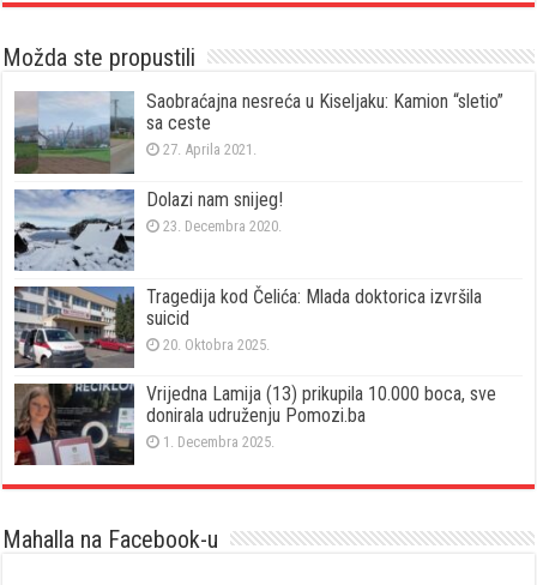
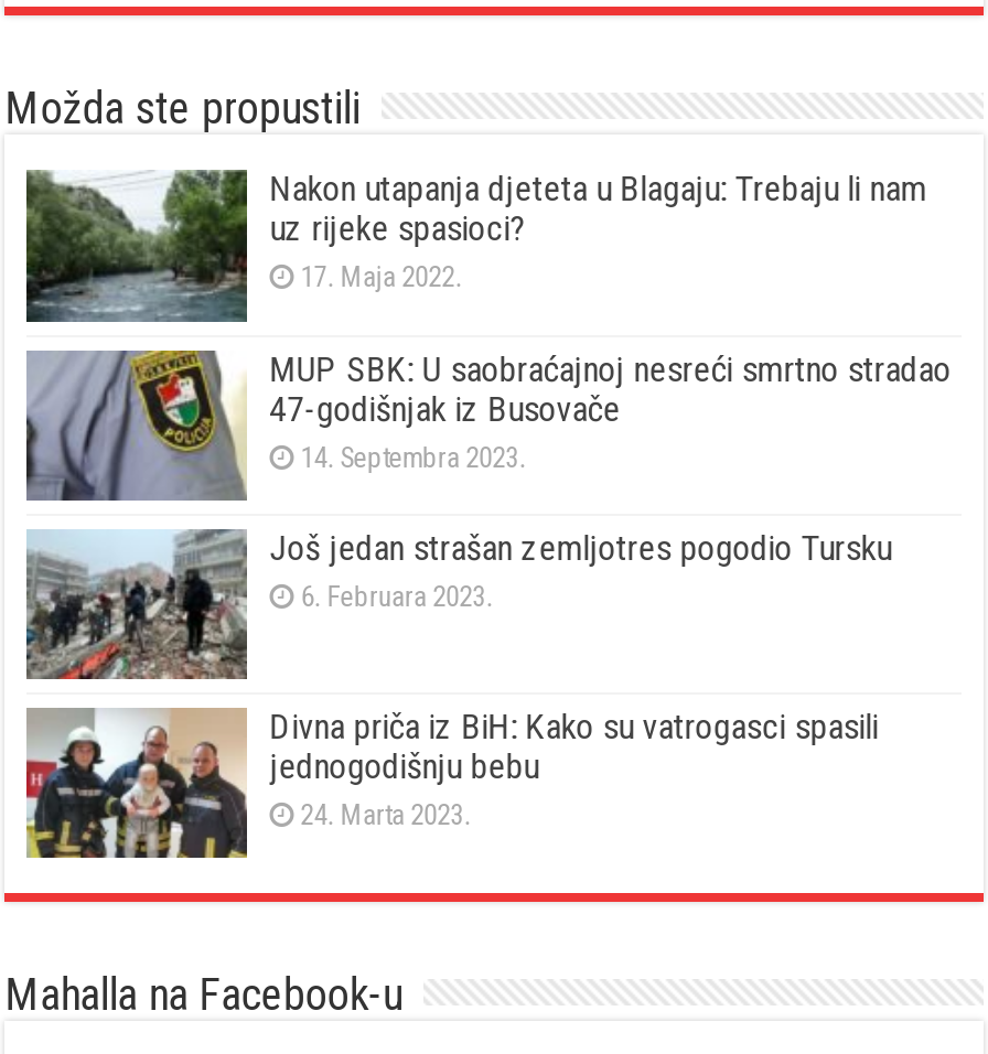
- [image]
- Saobraćajna nesreća u Kiseljaku: Kamion “sletio”
- sa ceste
- 27. Aprila 2021.
+ [image]
+ Nakon utapanja djeteta u Blagaju: Trebaju li nam
+ uz rijeke spasioci?
+ 17. Maja 2022.

- [image]
- Dolazi nam snijeg!
- 23. Decembra 2020.
+ [image]
+ MUP SBK: U saobraćajnoj nesreći smrtno stradao
+ 47-godišnjak iz Busovače
+ 14. Septembra 2023.

- [image]
- Tragedija kod Čelića: Mlada doktorica izvršila
- suicid
- 20. Oktobra 2025.
+ [image]
+ Još jedan strašan zemljotres pogodio Tursku
+ 6. Februara 2023.

- [image]
- Vrijedna Lamija (13) prikupila 10.000 boca, sve
- donirala udruženju Pomozi.ba
- 1. Decembra 2025.
+ [image]
+ Divna priča iz BiH: Kako su vatrogasci spasili
+ jednogodišnju bebu
+ 24. Marta 2023.
